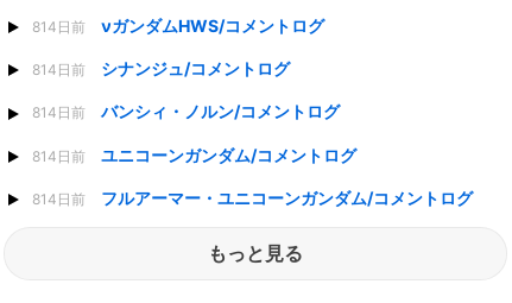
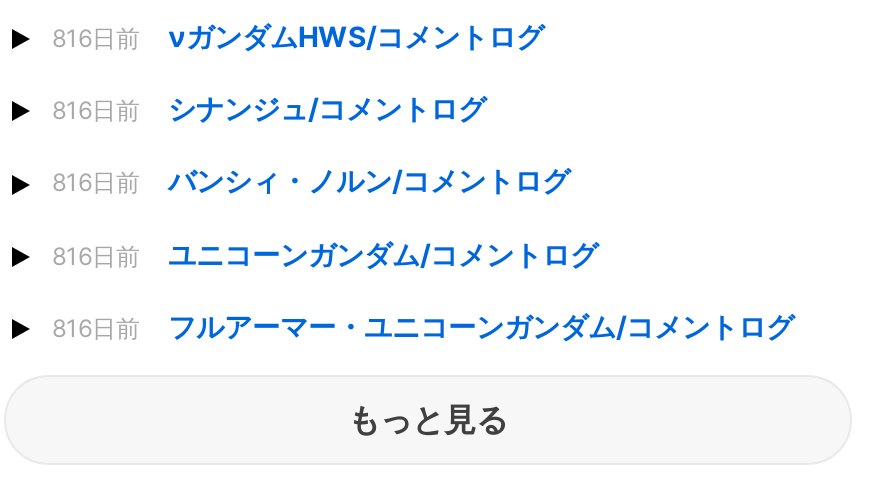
- 814日前 νガンダムHWS/コメントログ
+ 816日前 νガンダムHWS/コメントログ

- 814日前 シナンジュ/コメントログ
+ 816日前 シナンジュ/コメントログ

- 814日前 バンシィ・ノルン/コメントログ
+ 816日前 バンシィ・ノルン/コメントログ

- 814日前 ユニコーンガンダム/コメントログ
+ 816日前 ユニコーンガンダム/コメントログ

- 814日前 フルアーマー・ユニコーンガンダム/コメントログ
+ 816日前 フルアーマー・ユニコーンガンダム/コメントログ
